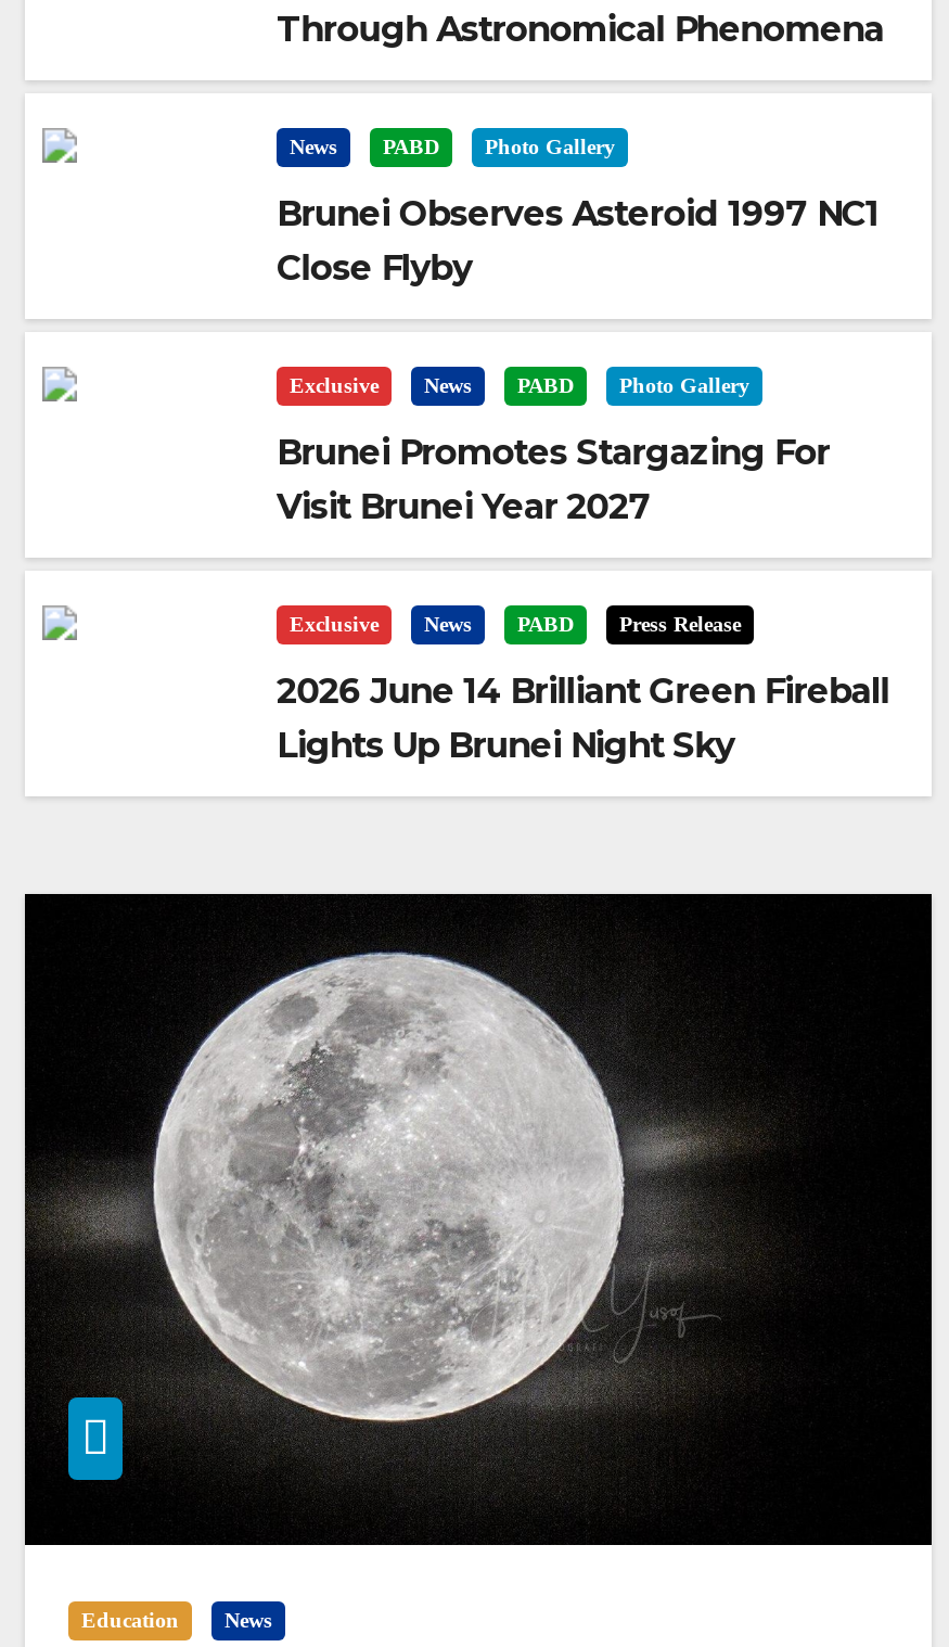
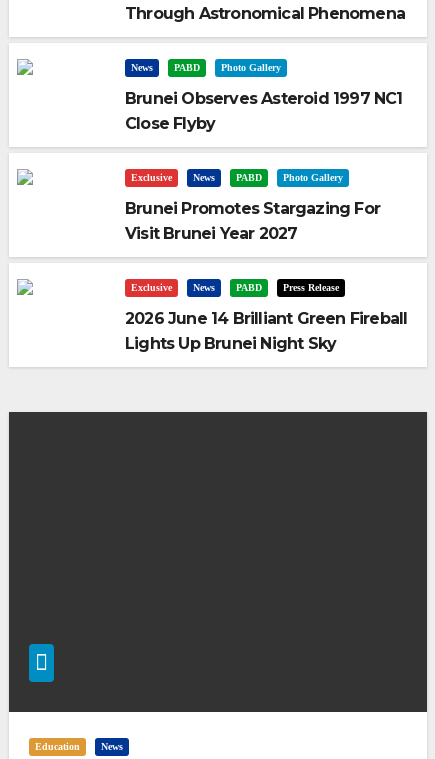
- [image]
